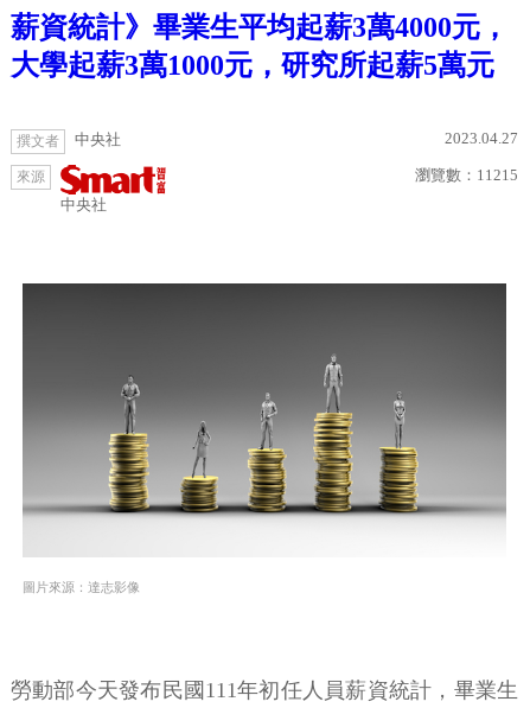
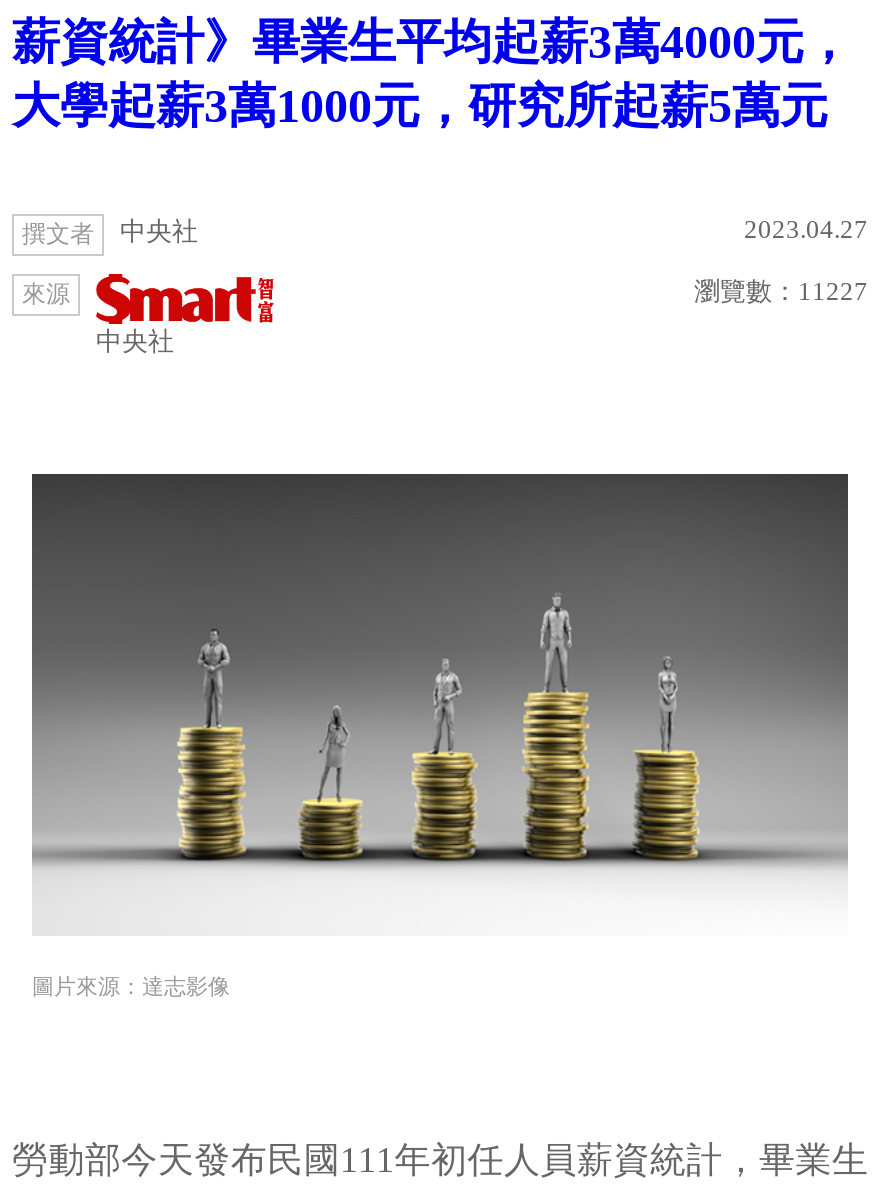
- 瀏覽數：11215
+ 瀏覽數：11227
